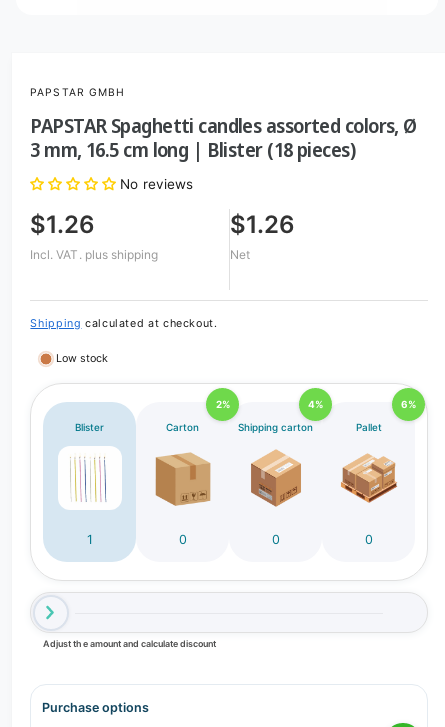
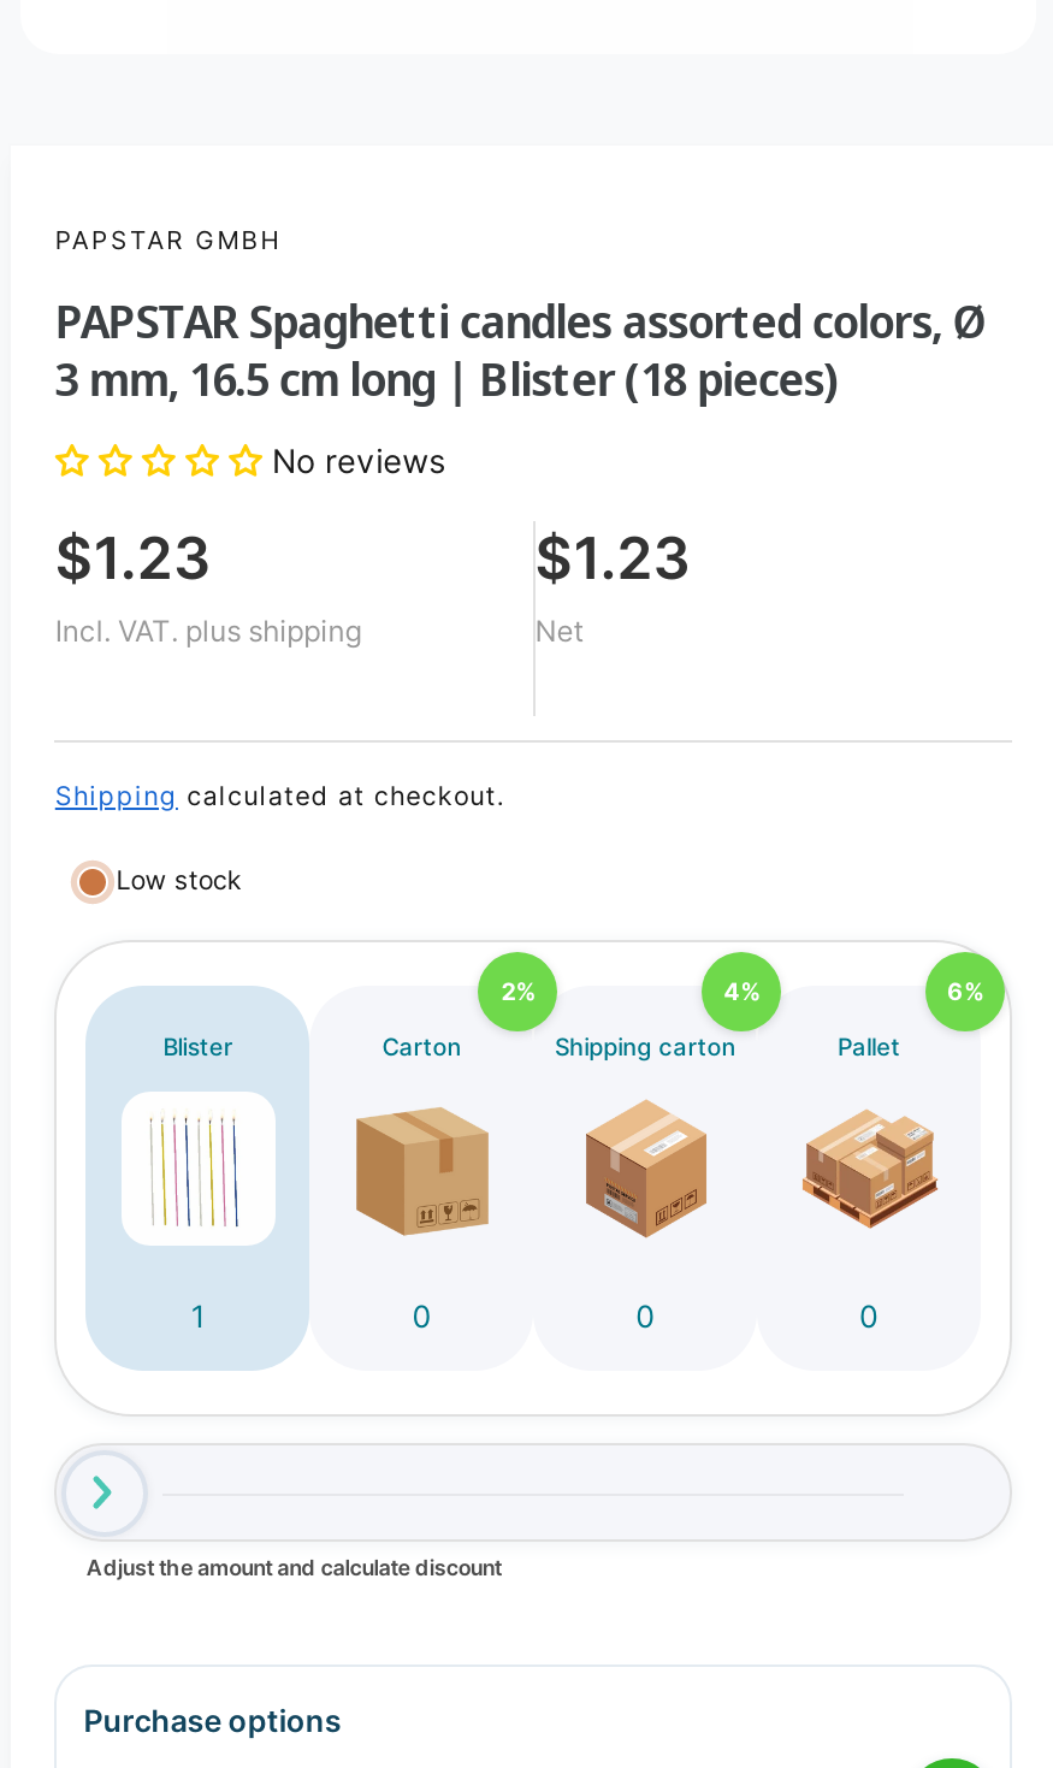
- $1.26
+ $1.23

- $1.26
+ $1.23
